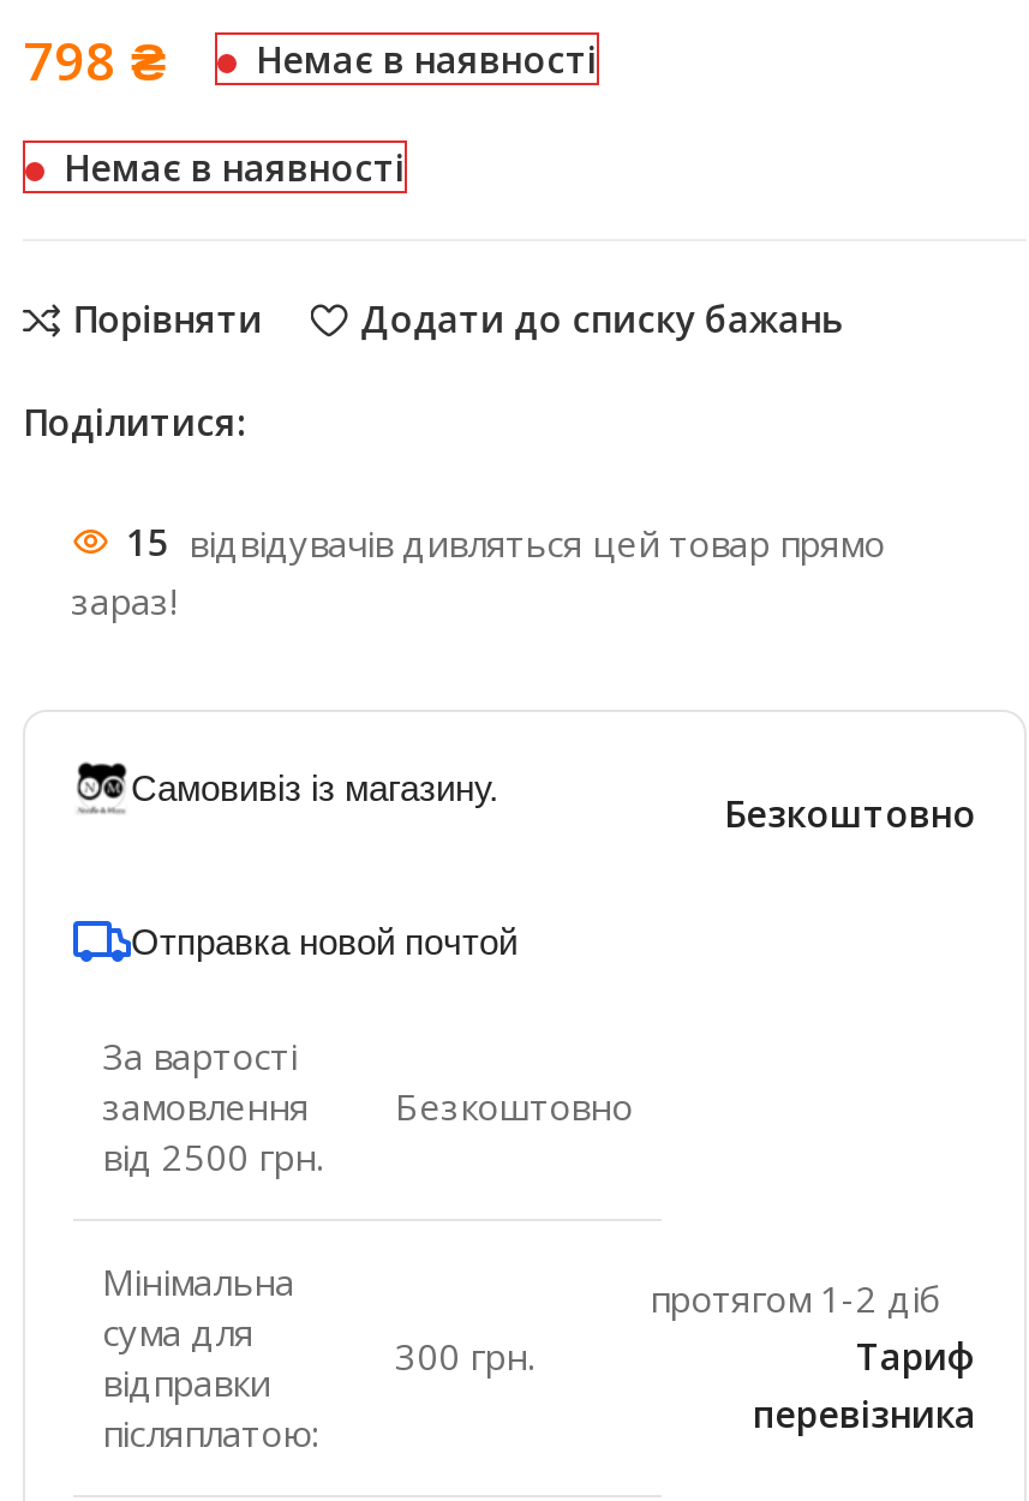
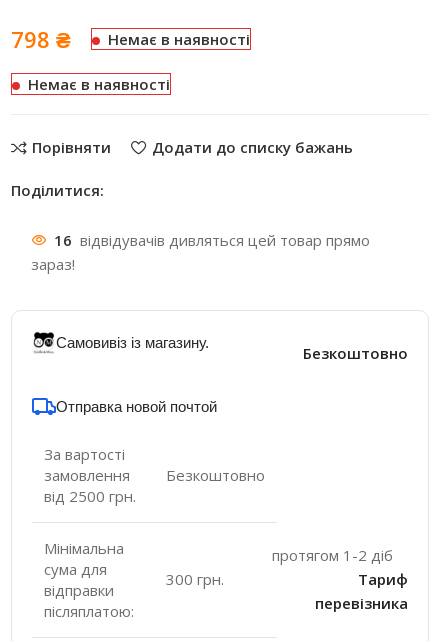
- 15 відвідувачів дивляться цей товар прямо
+ 16 відвідувачів дивляться цей товар прямо
